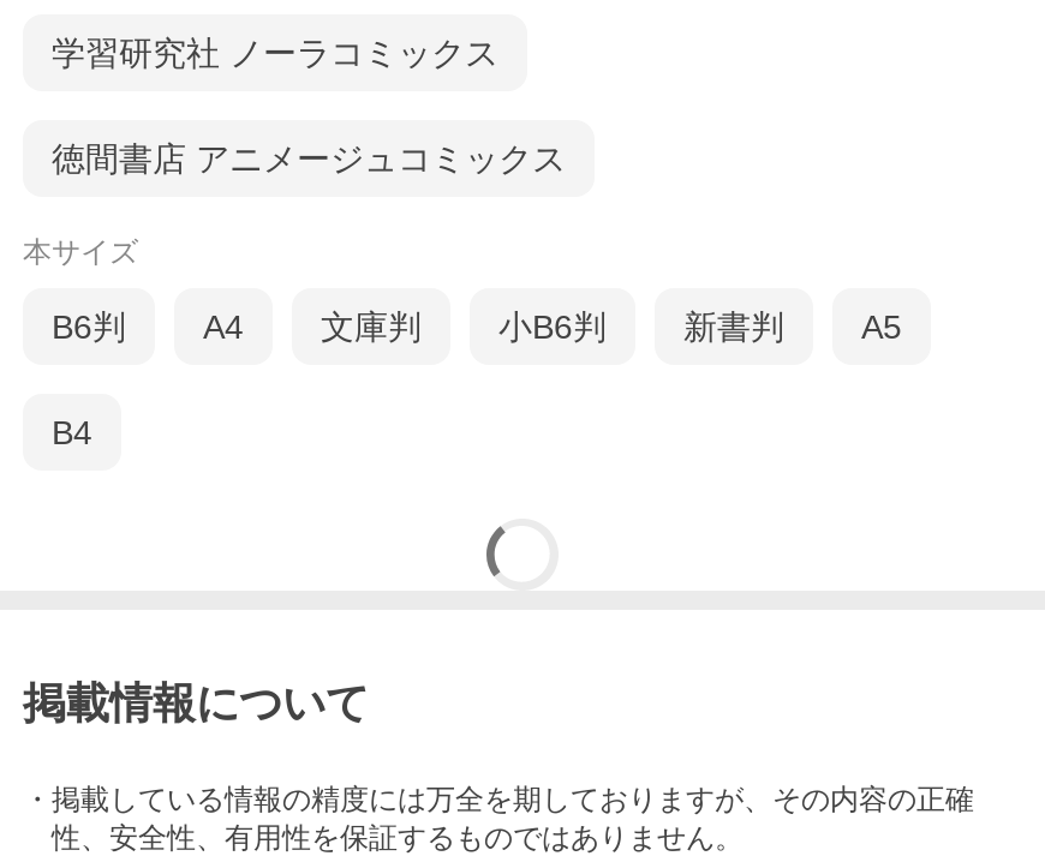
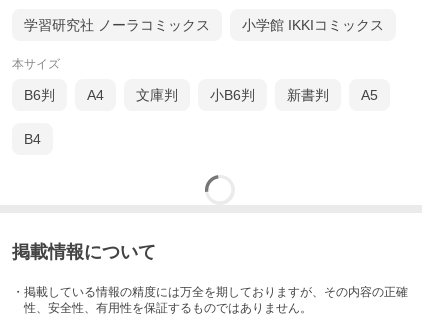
- 徳間書店 アニメージュコミックス
+ 小学館 IKKIコミックス
